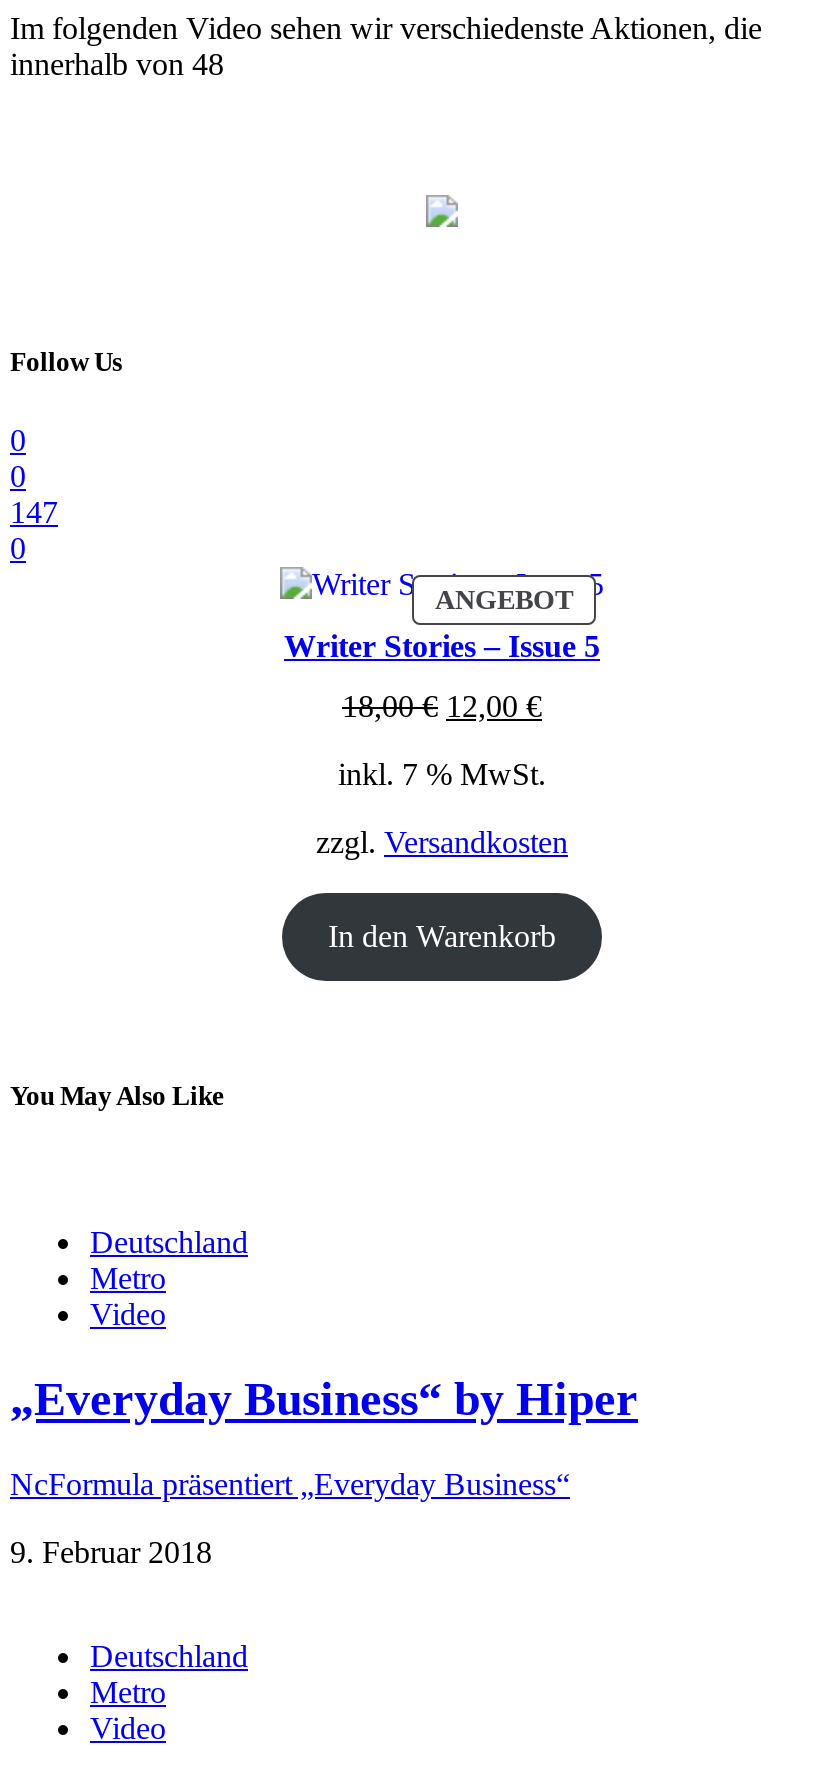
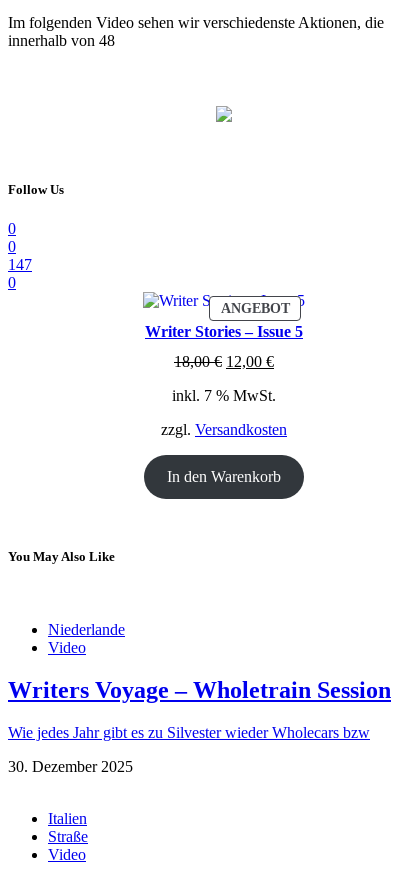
- Deutschland
- Metro
+ Niederlande

- „Everyday Business“ by Hiper
+ Writers Voyage – Wholetrain Session

- NcFormula präsentiert „Everyday Business“
+ Wie jedes Jahr gibt es zu Silvester wieder Wholecars bzw

- 9. Februar 2018
+ 30. Dezember 2025

- Deutschland
- Metro
+ Italien
+ Straße
